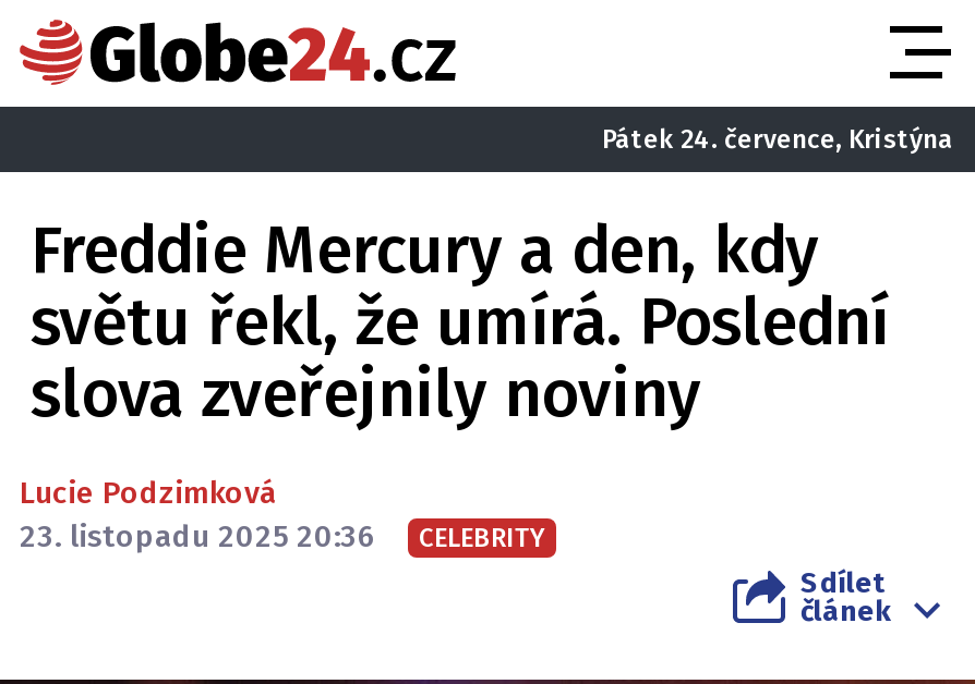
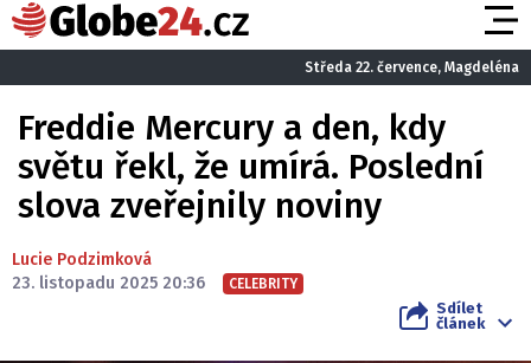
- Pátek 24. července, Kristýna
+ Středa 22. července, Magdeléna
